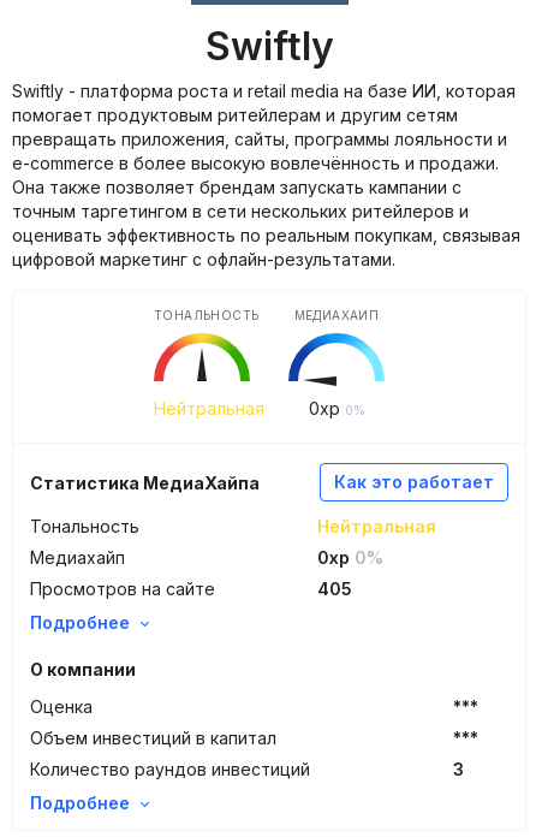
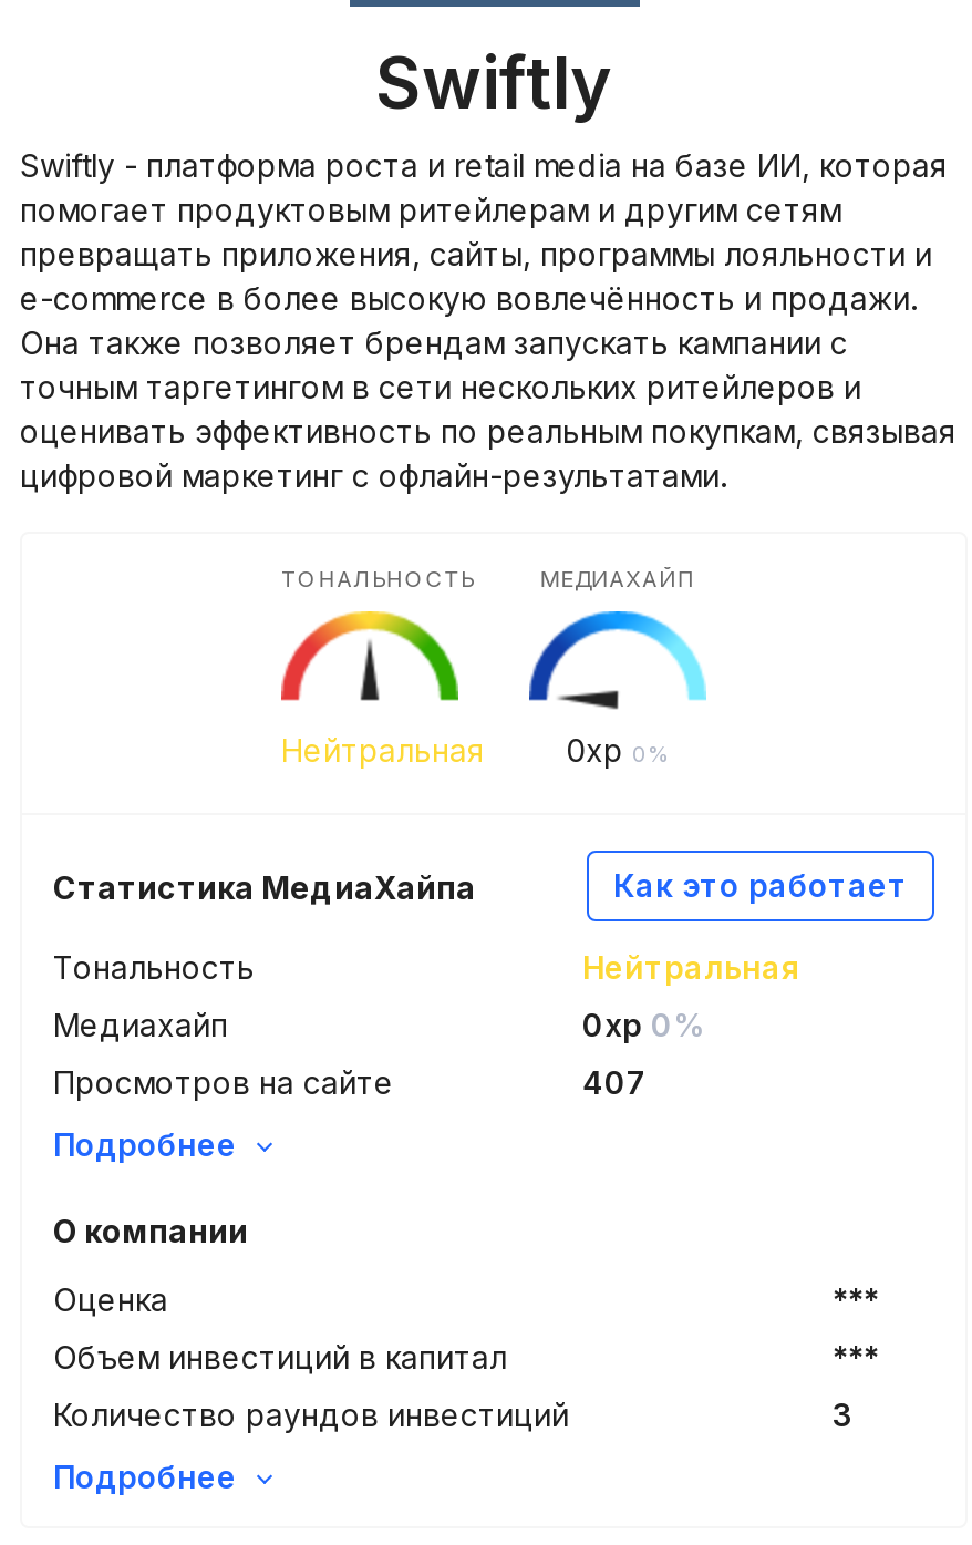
- 405
+ 407
